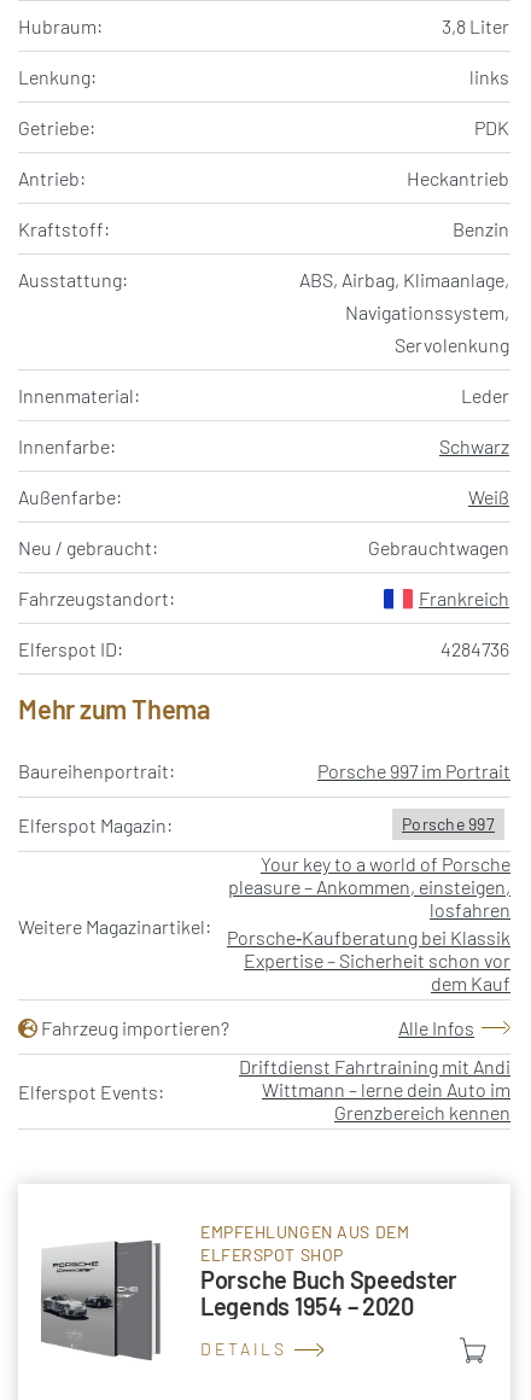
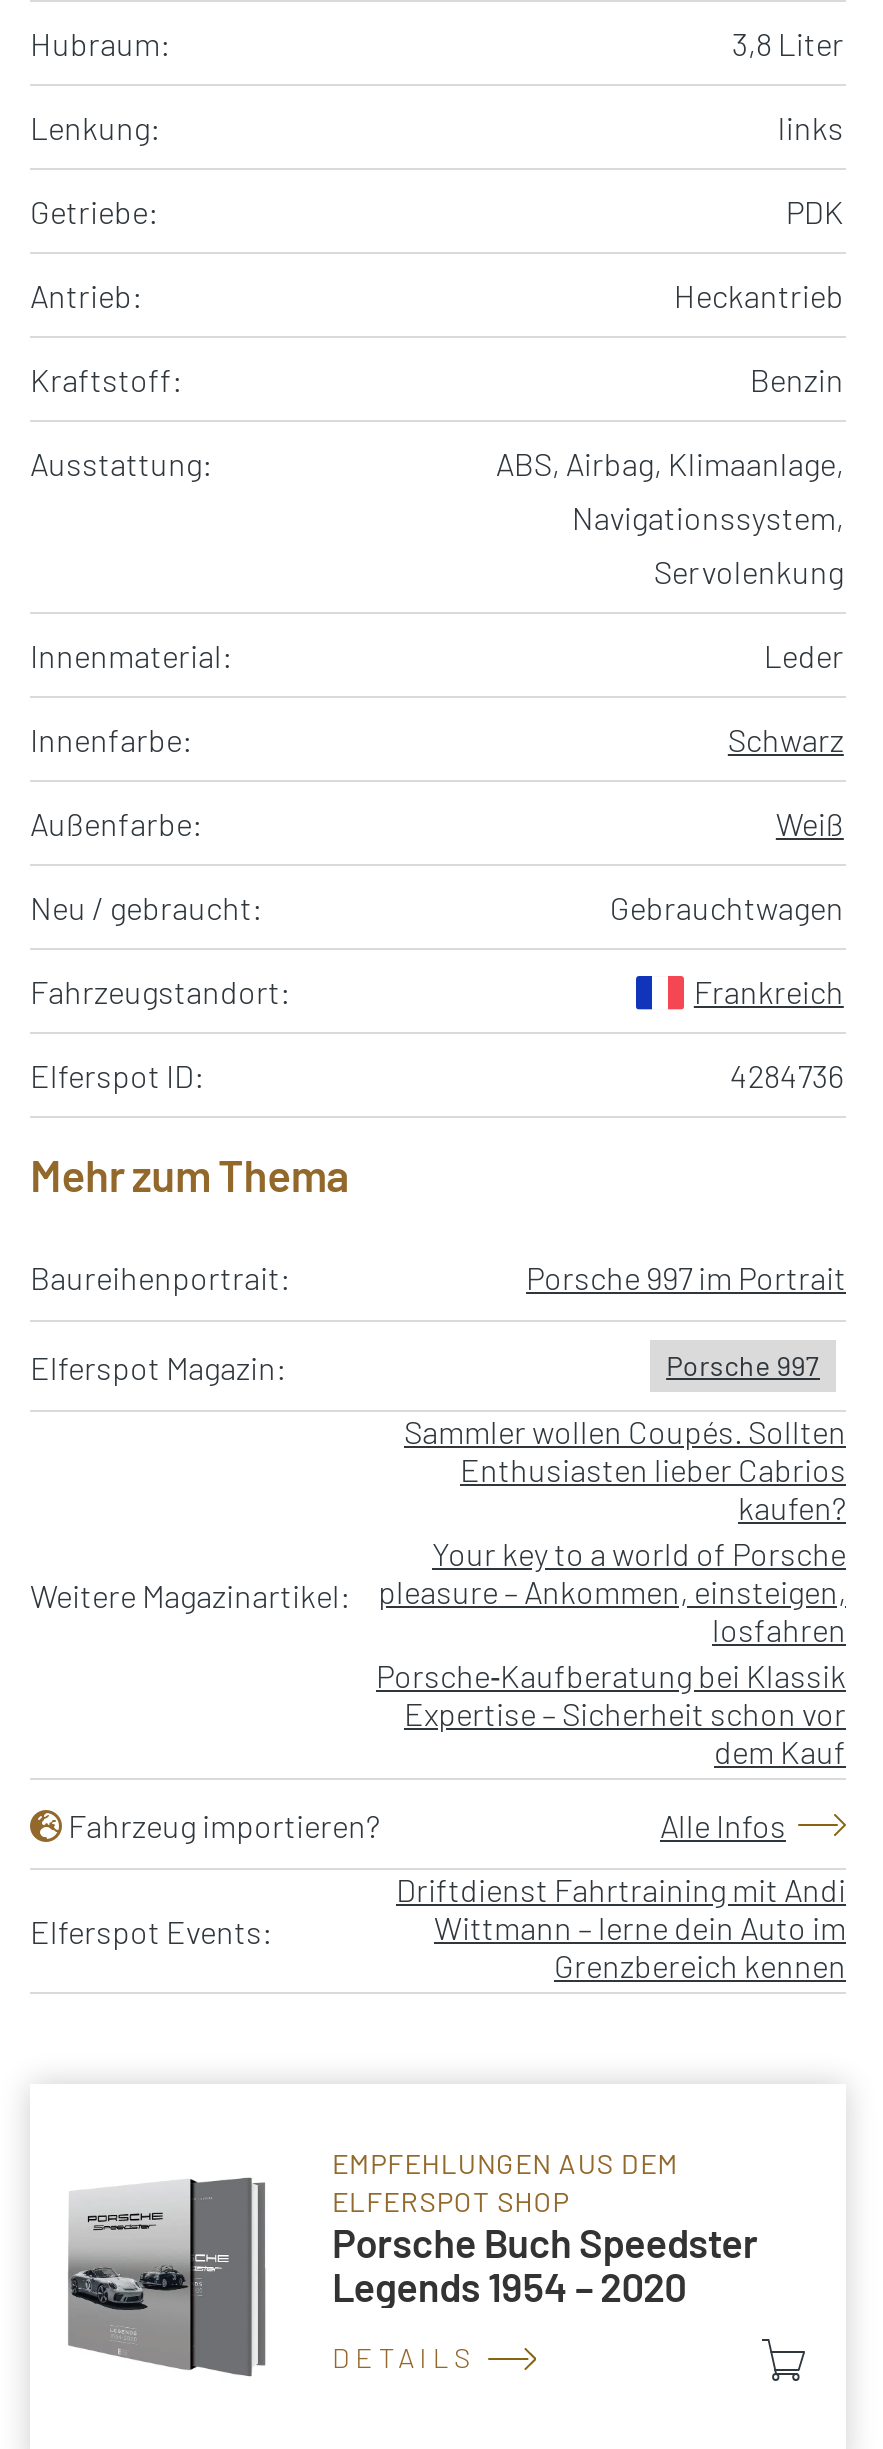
+ Sammler wollen Coupés. Sollten
+ Enthusiasten lieber Cabrios
+ kaufen?
